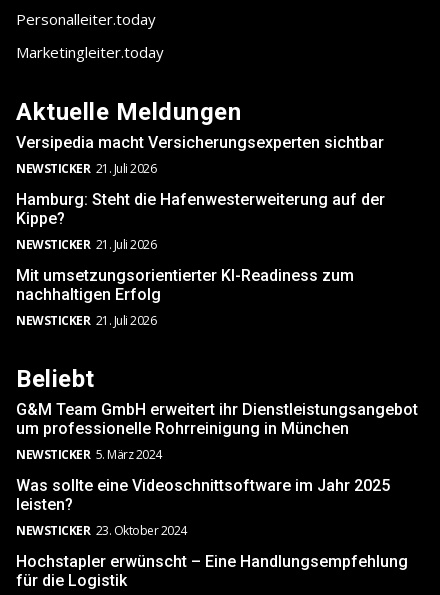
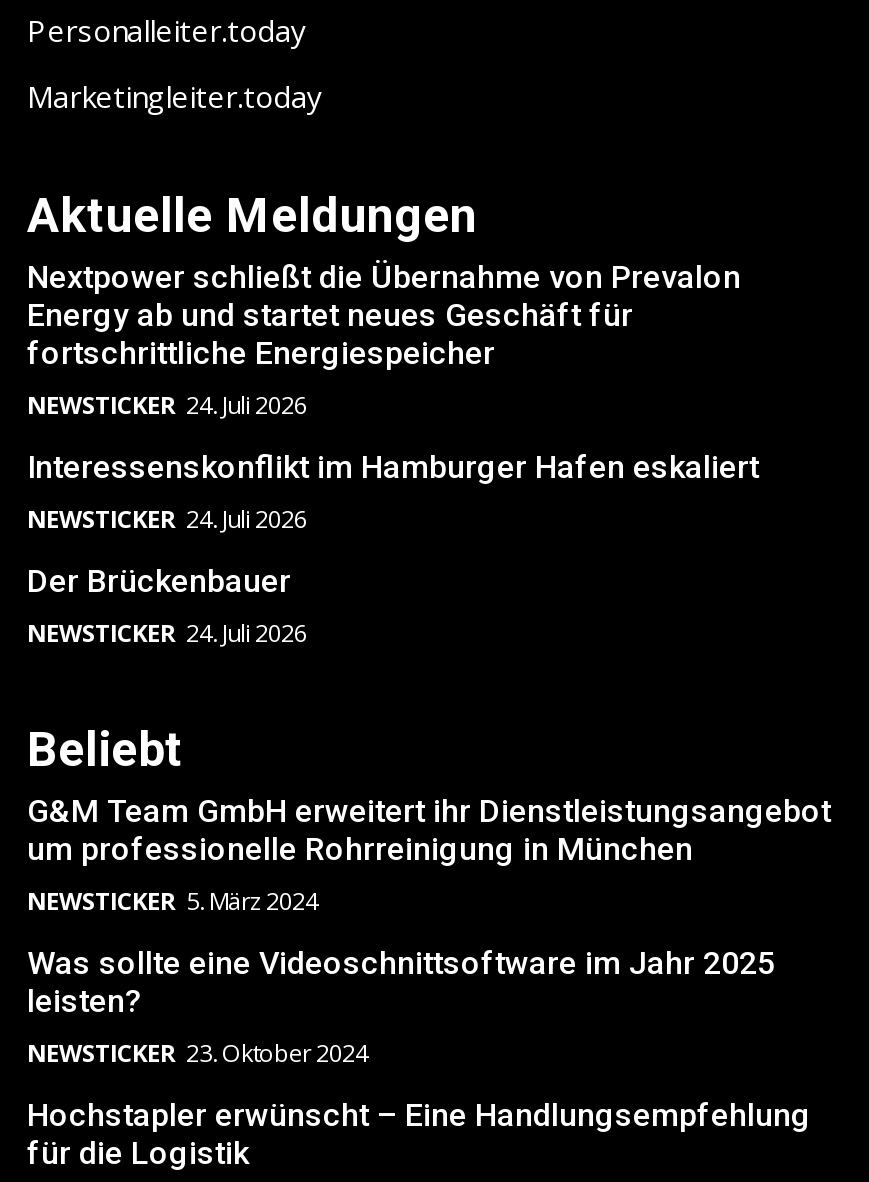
- Versipedia macht Versicherungsexperten sichtbar
- NEWSTICKER 21. Juli 2026
+ Nextpower schließt die Übernahme von Prevalon
+ Energy ab und startet neues Geschäft für
+ fortschrittliche Energiespeicher
+ NEWSTICKER 24. Juli 2026

- Hamburg: Steht die Hafenwesterweiterung auf der
- Kippe?
- NEWSTICKER 21. Juli 2026
+ Interessenskonflikt im Hamburger Hafen eskaliert
+ NEWSTICKER 24. Juli 2026

- Mit umsetzungsorientierter KI-Readiness zum
- nachhaltigen Erfolg
- NEWSTICKER 21. Juli 2026
+ Der Brückenbauer
+ NEWSTICKER 24. Juli 2026
